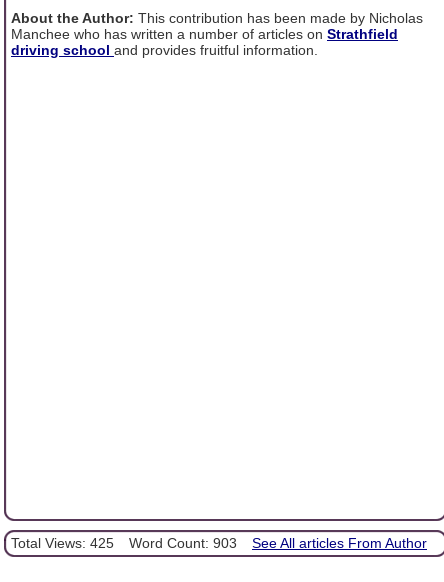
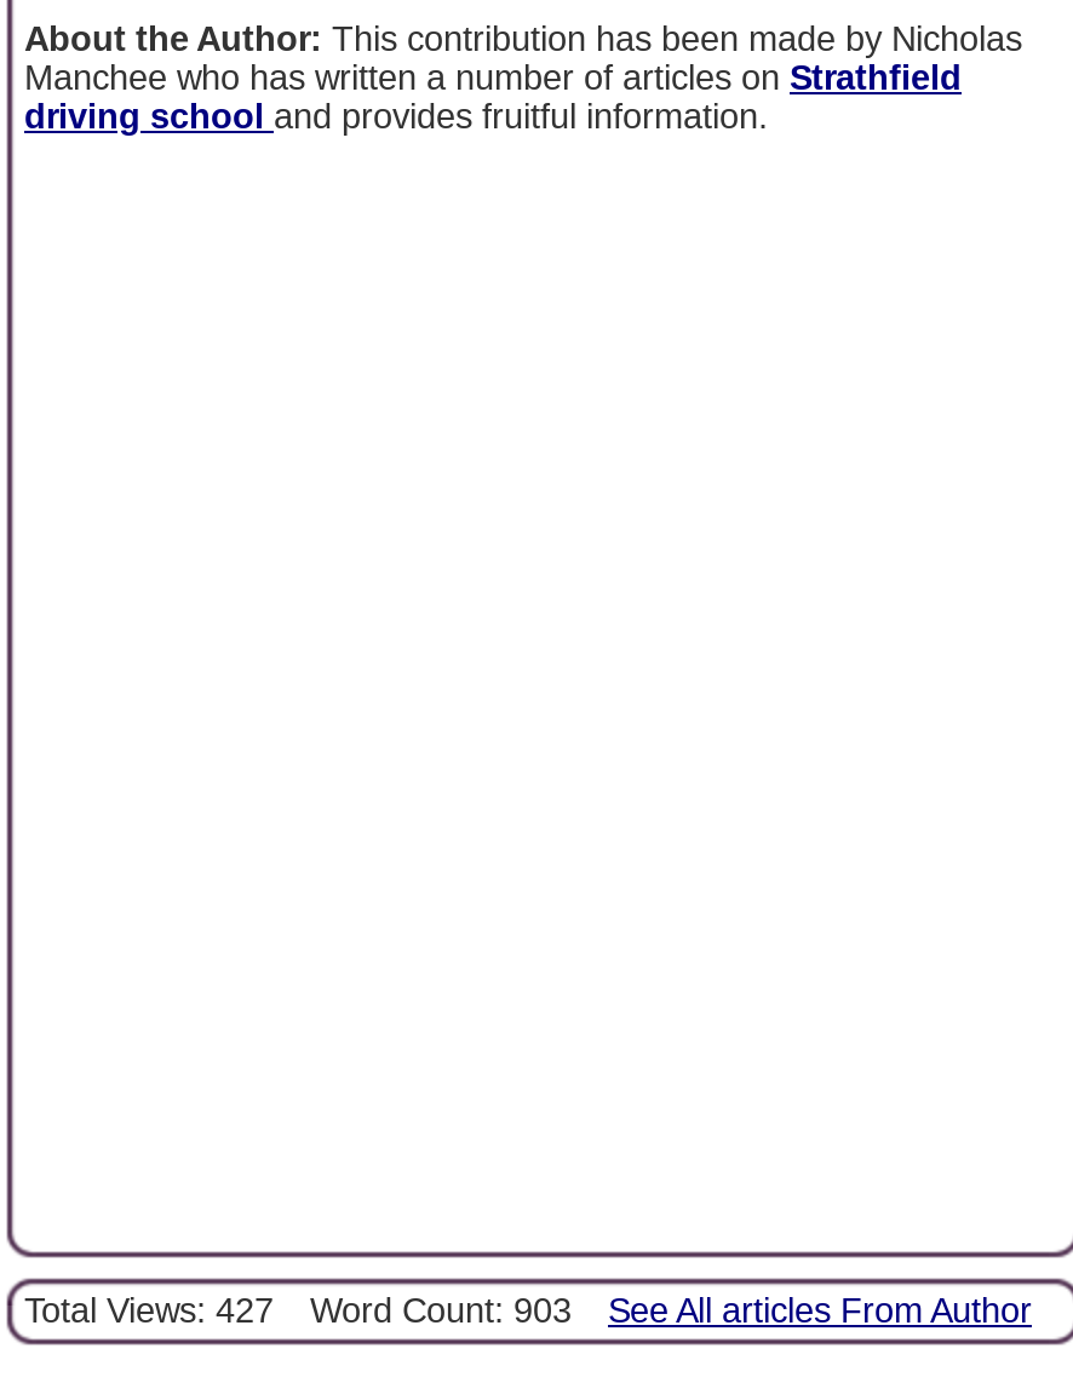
- Total Views: 425 Word Count: 903 See All articles From Author
+ Total Views: 427 Word Count: 903 See All articles From Author
